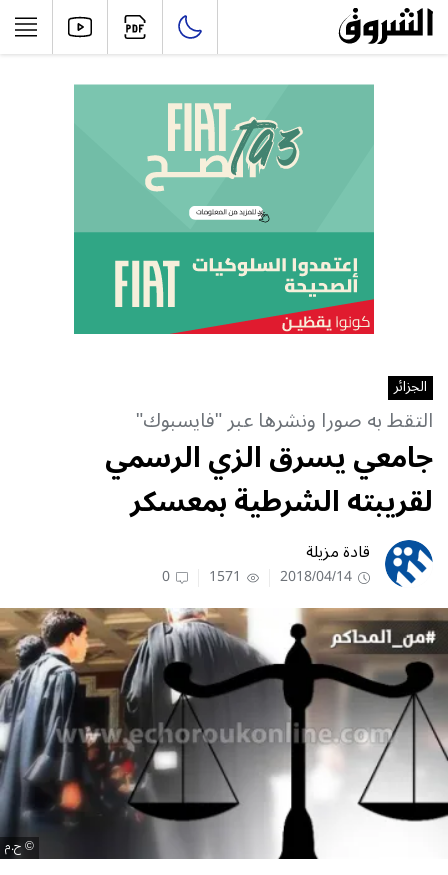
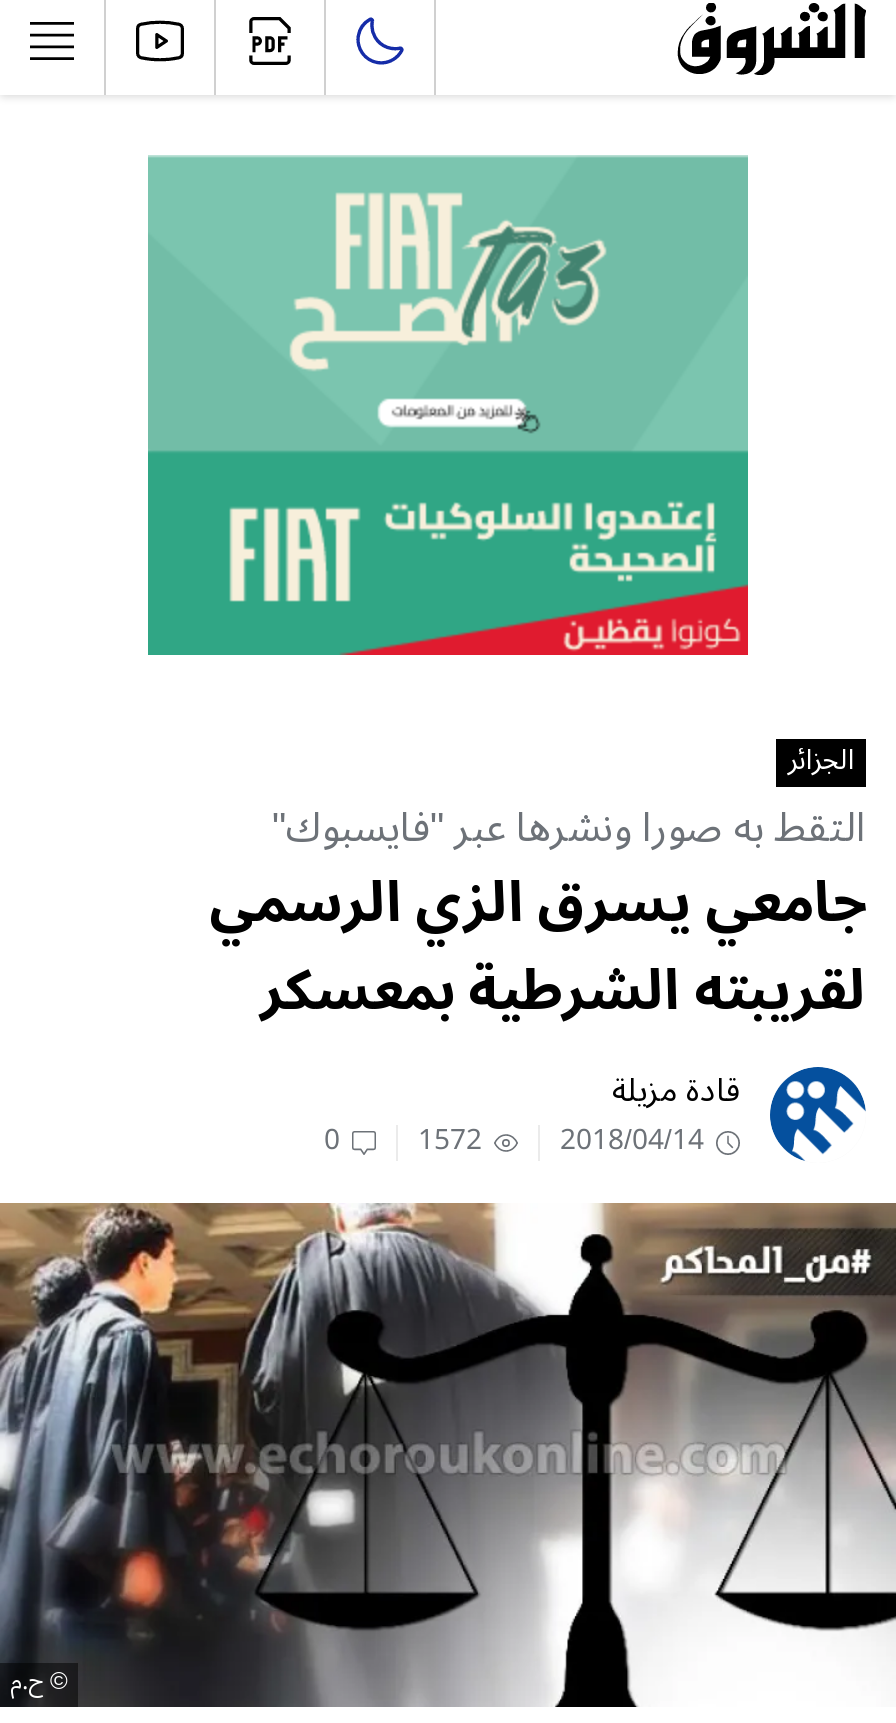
- 0 1571 2018/04/14
+ 0 1572 2018/04/14
